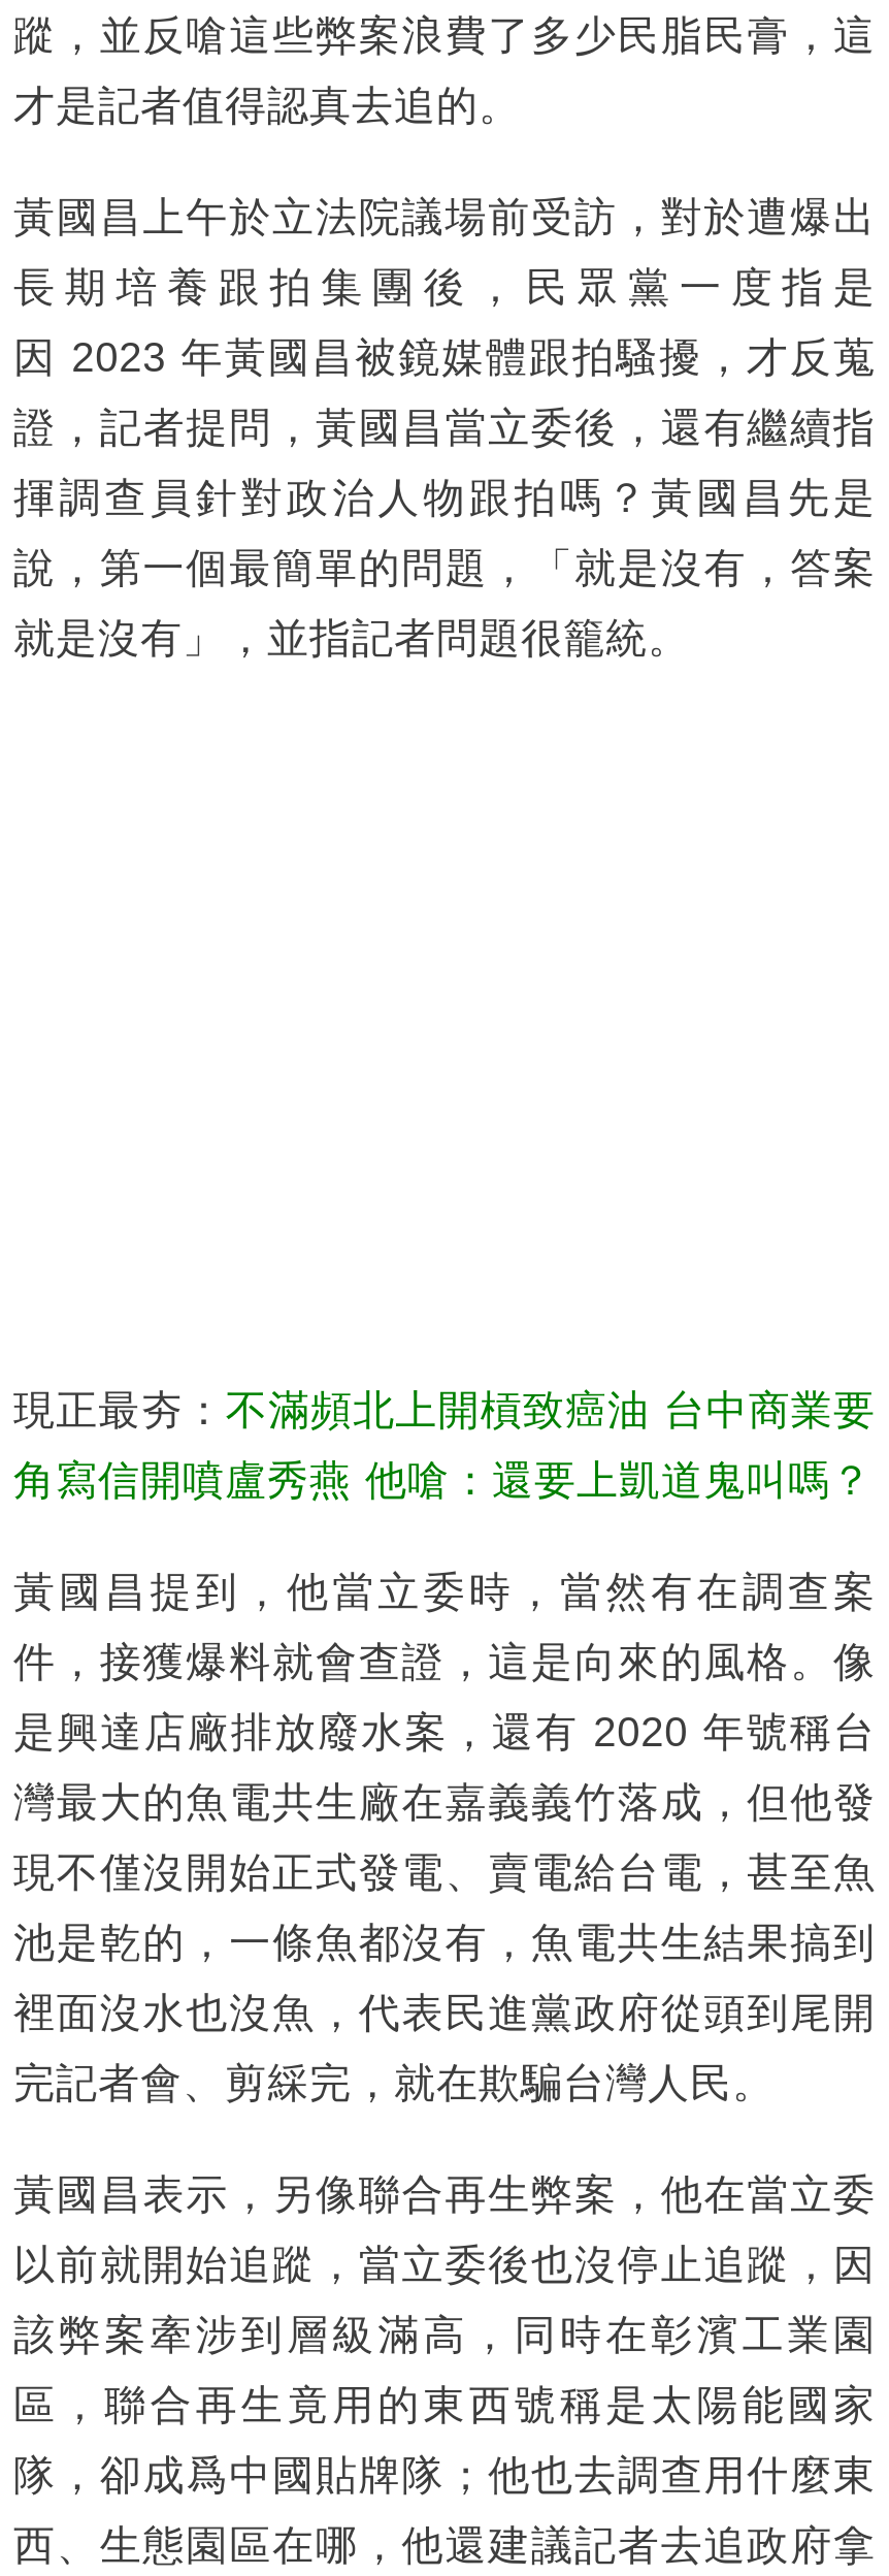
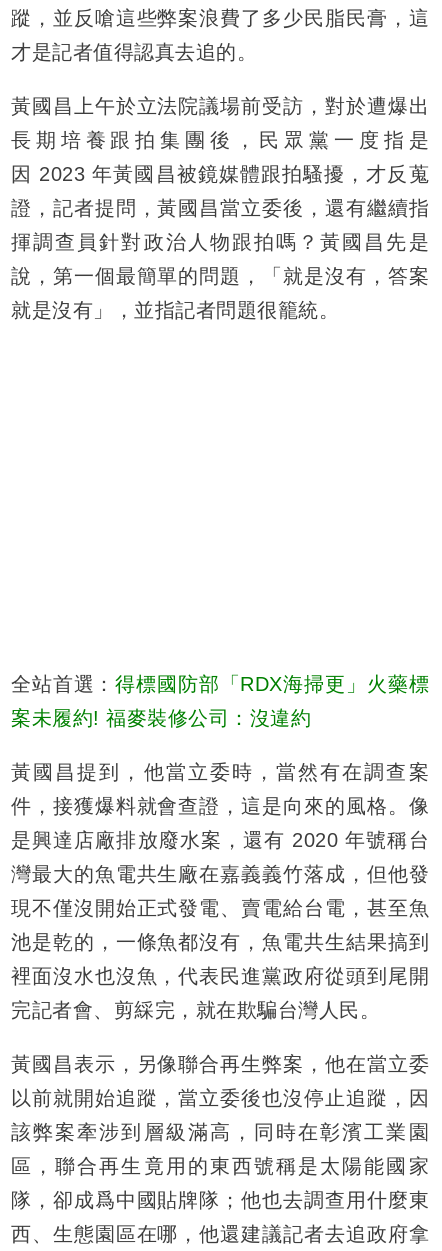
- 現正最夯：不滿頻北上開槓致癌油 台中商業要
+ 全站首選：得標國防部「RDX海掃更」火藥標

- 角寫信開噴盧秀燕 他嗆：還要上凱道鬼叫嗎？
+ 案未履約! 福麥裝修公司：沒違約
